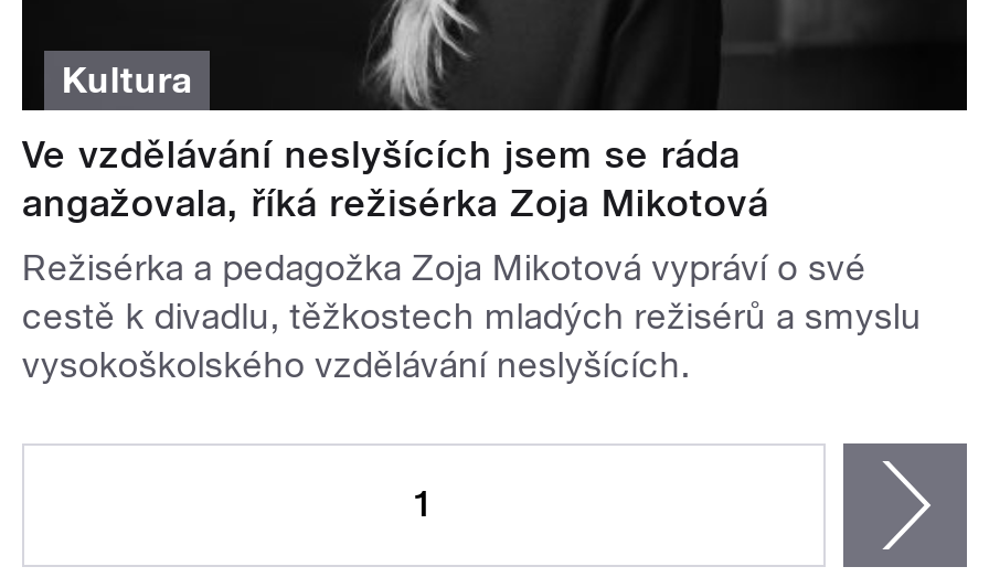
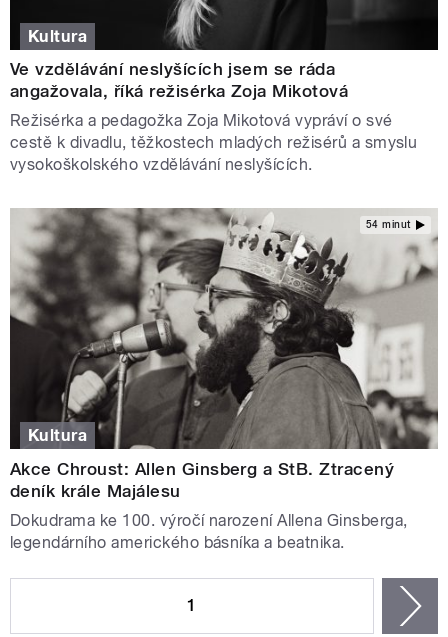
+ [image]
+ 54 minut

+ Kultura
+ Akce Chroust: Allen Ginsberg a StB. Ztracený
+ deník krále Majálesu
+ Dokudrama ke 100. výročí narození Allena Ginsberga,
+ legendárního amerického básníka a beatnika.
